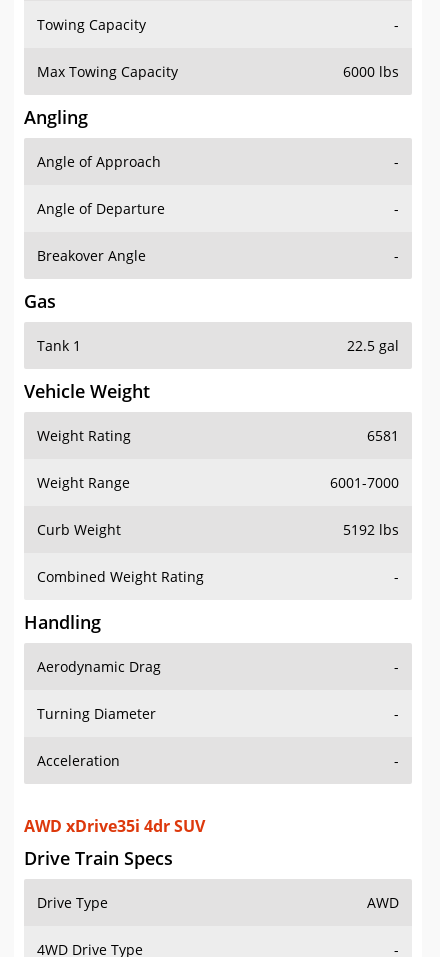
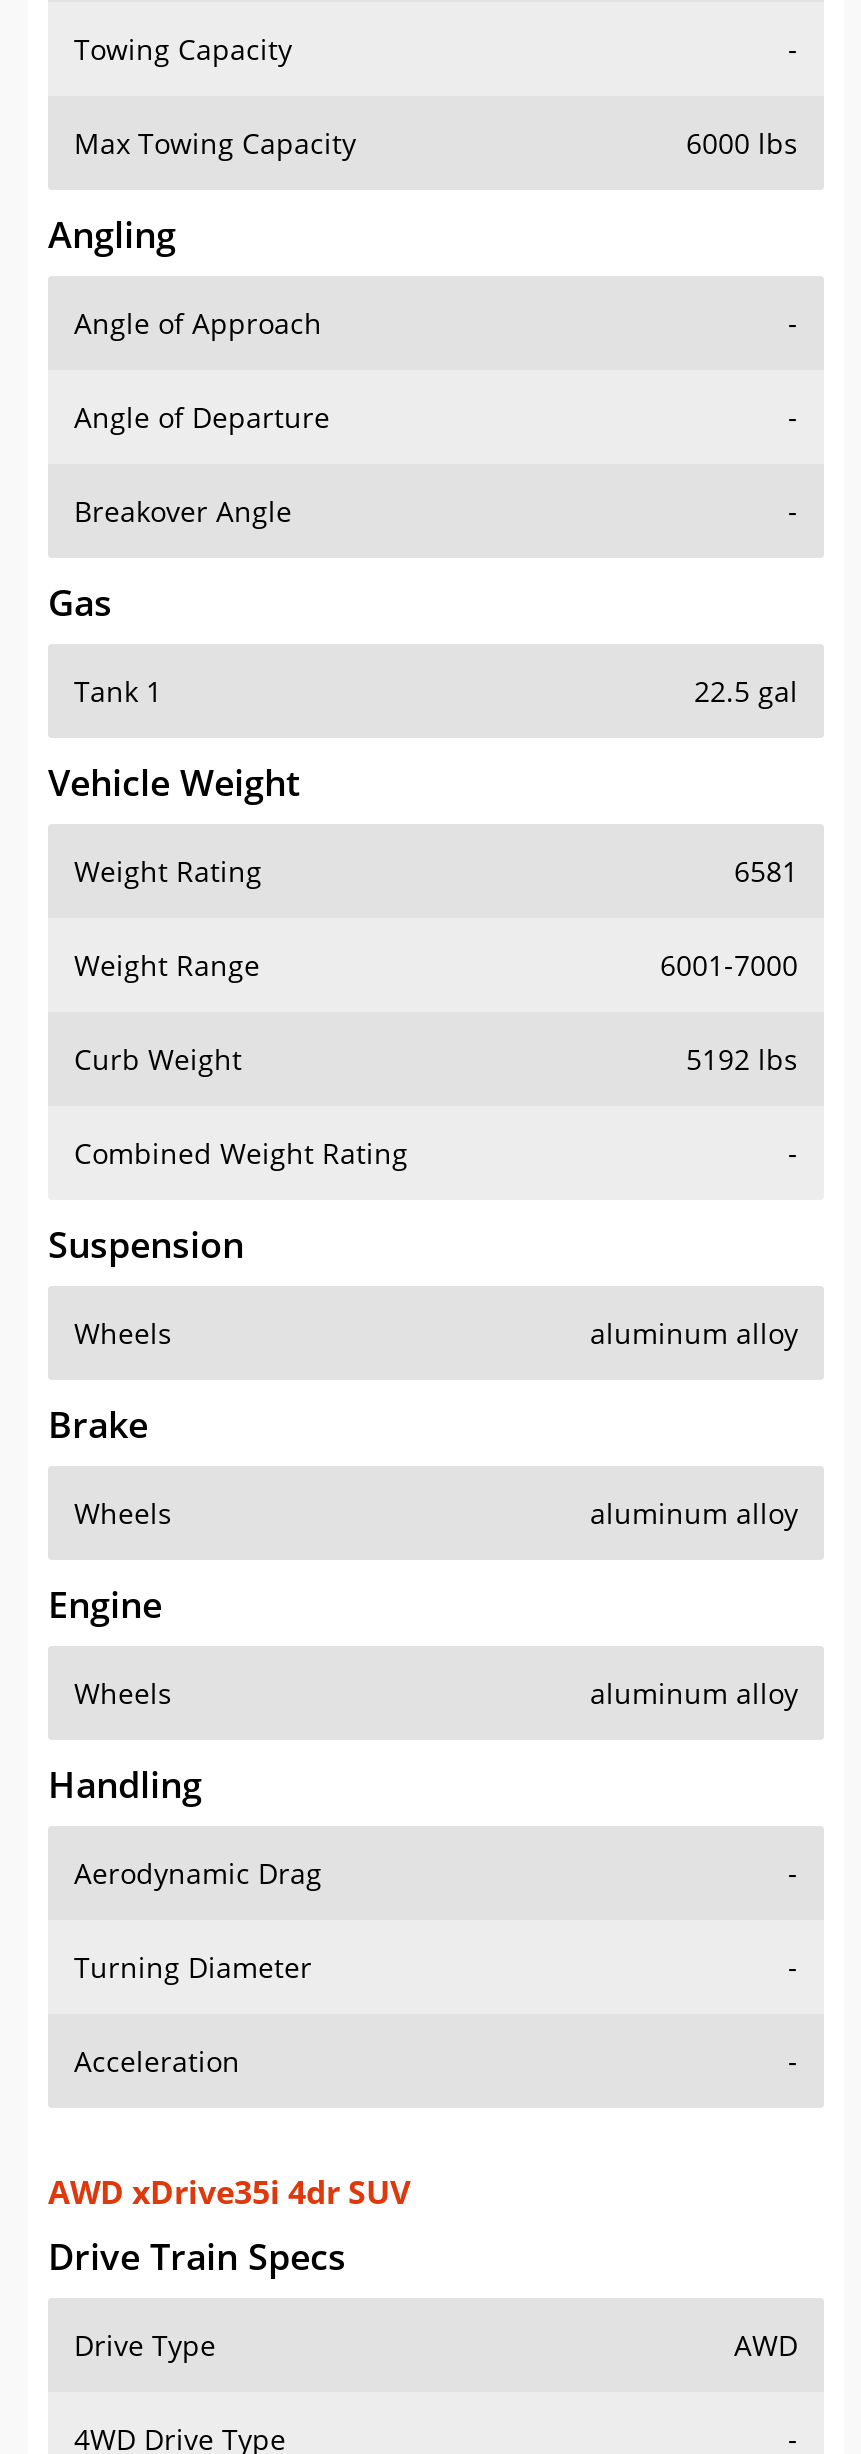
+ Suspension
+ Wheels
+ aluminum alloy
+ Brake
+ Wheels
+ aluminum alloy
+ Engine
+ Wheels
+ aluminum alloy
